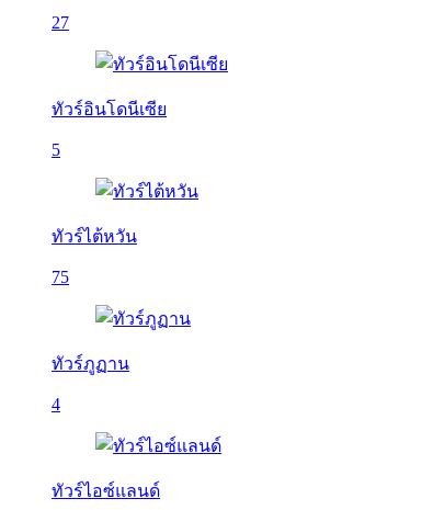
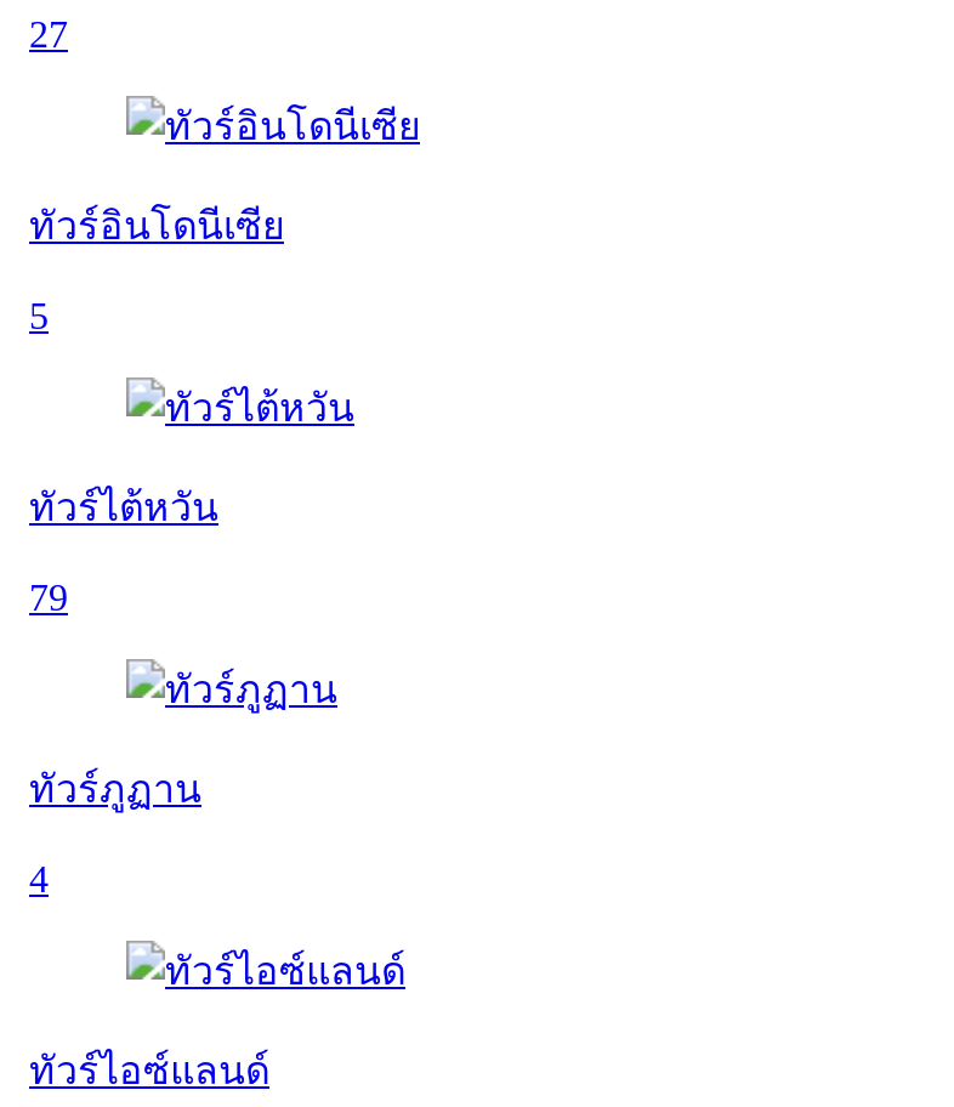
- 75
+ 79
